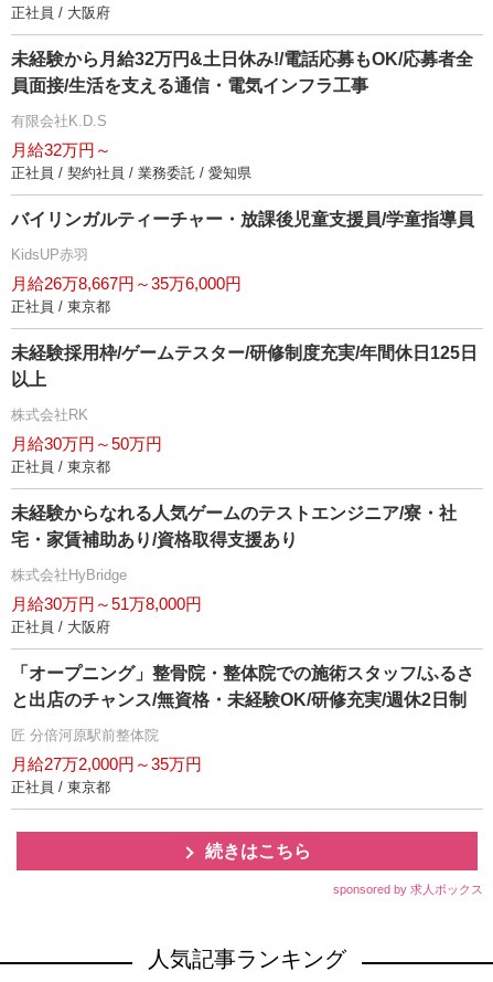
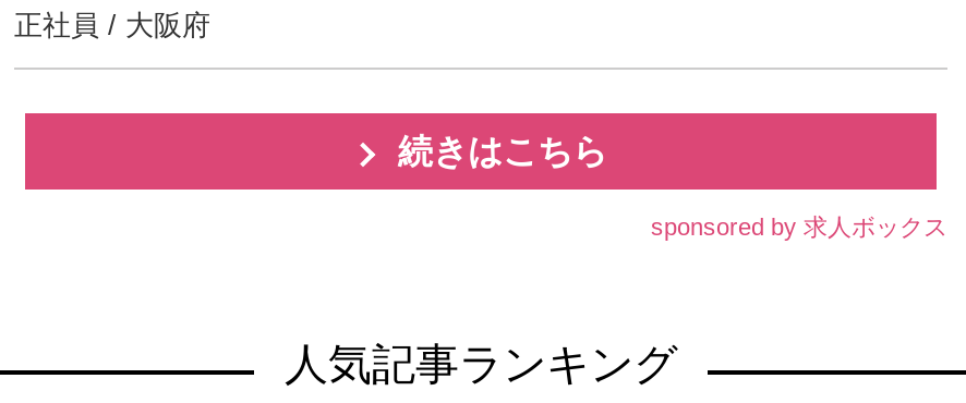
- 未経験から月給32万円&土日休み!/電話応募もOK/応募者全
- 員面接/生活を支える通信・電気インフラ工事
- 有限会社K.D.S
- 月給32万円～
- 正社員 / 契約社員 / 業務委託 / 愛知県
- バイリンガルティーチャー・放課後児童支援員/学童指導員
- KidsUP赤羽
- 月給26万8,667円～35万6,000円
- 正社員 / 東京都
- 未経験採用枠/ゲームテスター/研修制度充実/年間休日125日
- 以上
- 株式会社RK
- 月給30万円～50万円
- 正社員 / 東京都
- 未経験からなれる人気ゲームのテストエンジニア/寮・社
- 宅・家賃補助あり/資格取得支援あり
- 株式会社HyBridge
- 月給30万円～51万8,000円
- 正社員 / 大阪府
- 「オープニング」整骨院・整体院での施術スタッフ/ふるさ
- と出店のチャンス/無資格・未経験OK/研修充実/週休2日制
- 匠 分倍河原駅前整体院
- 月給27万2,000円～35万円
- 正社員 / 東京都
